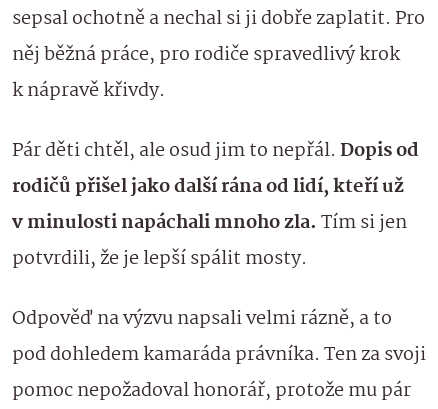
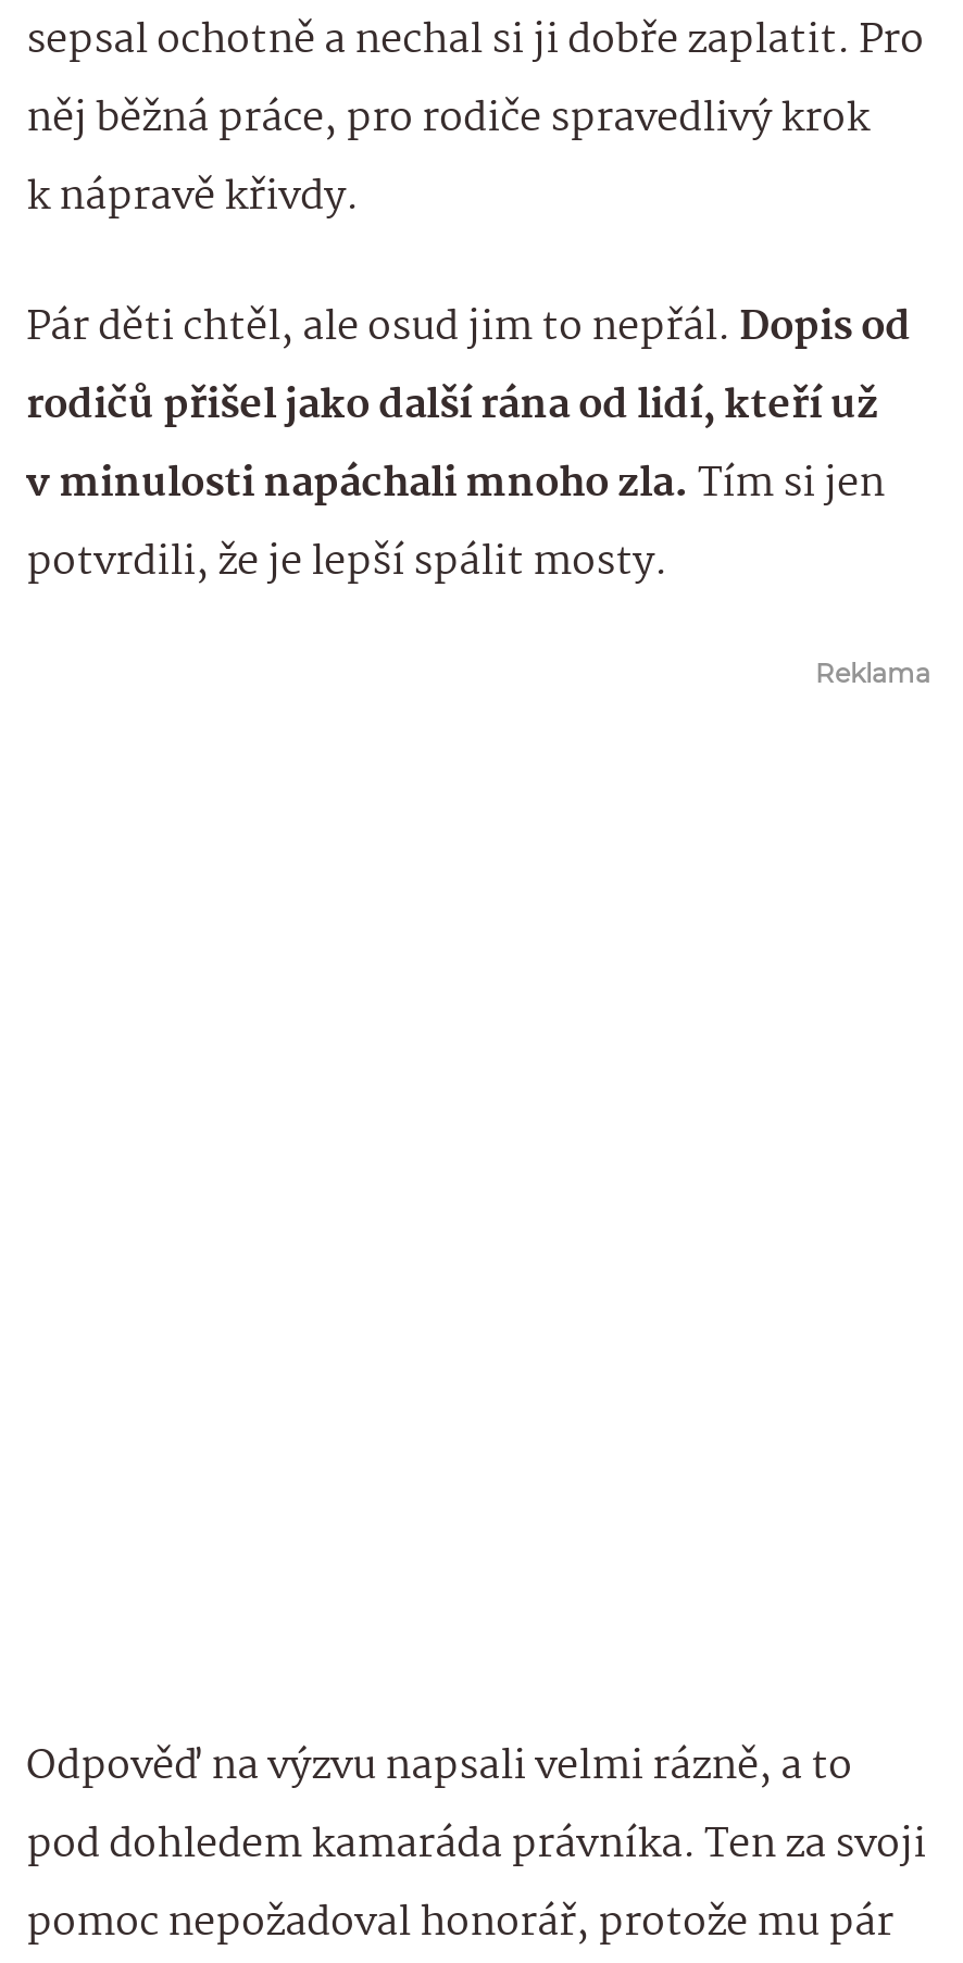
+ Reklama
